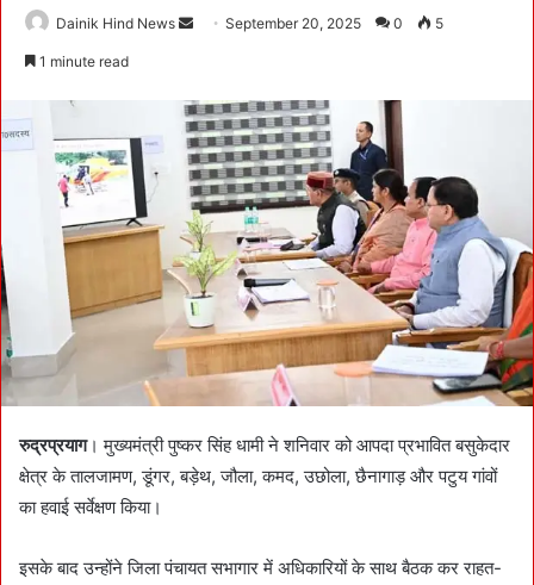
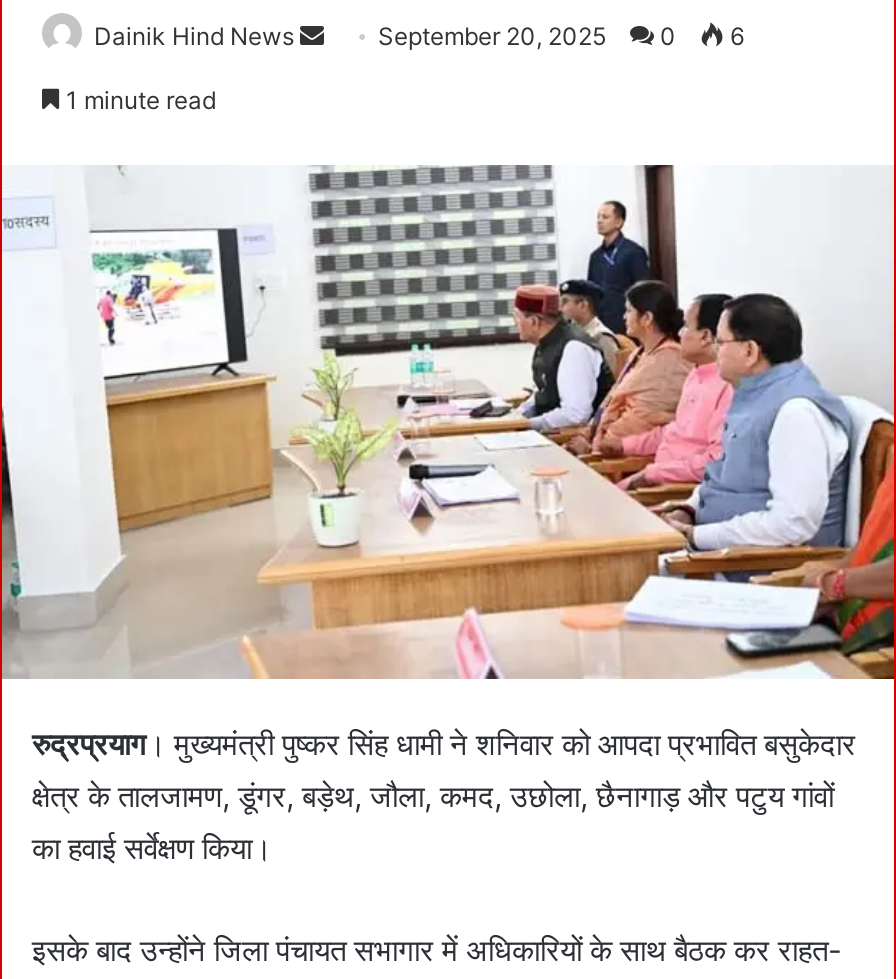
- 5
+ 6
